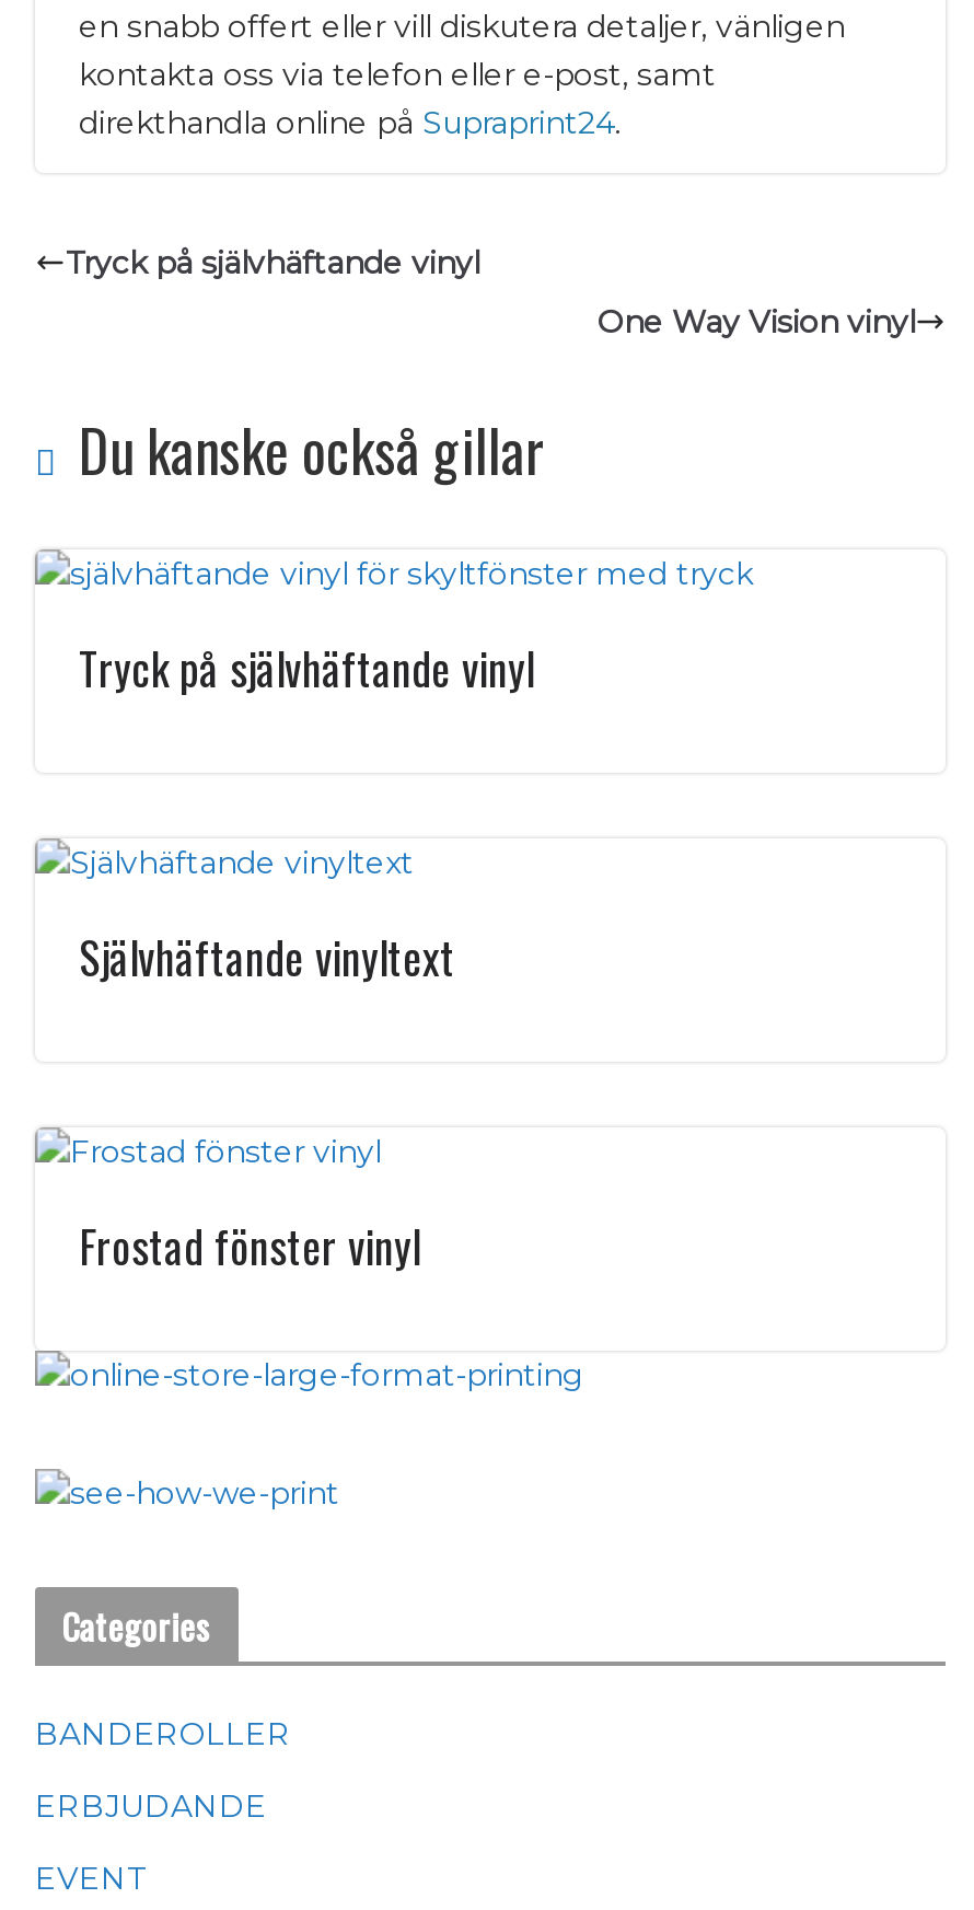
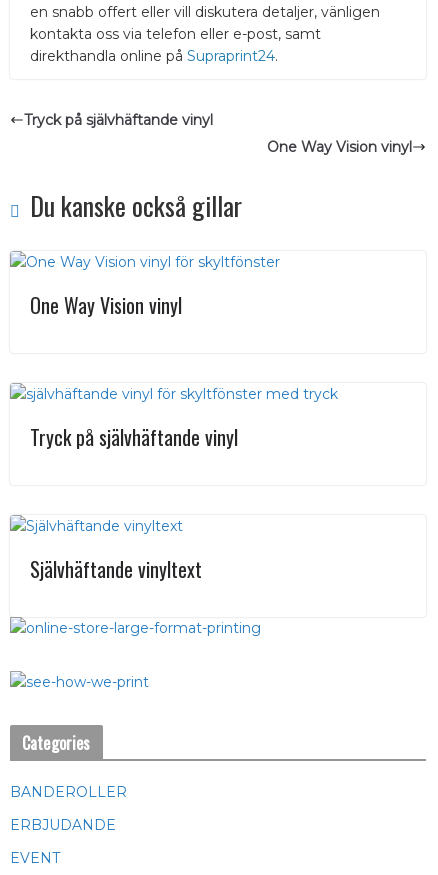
+ One Way Vision vinyl

moved down: Tryck på självhäftande vinyl | Självhäftande vinyltext

- Frostad fönster vinyl
